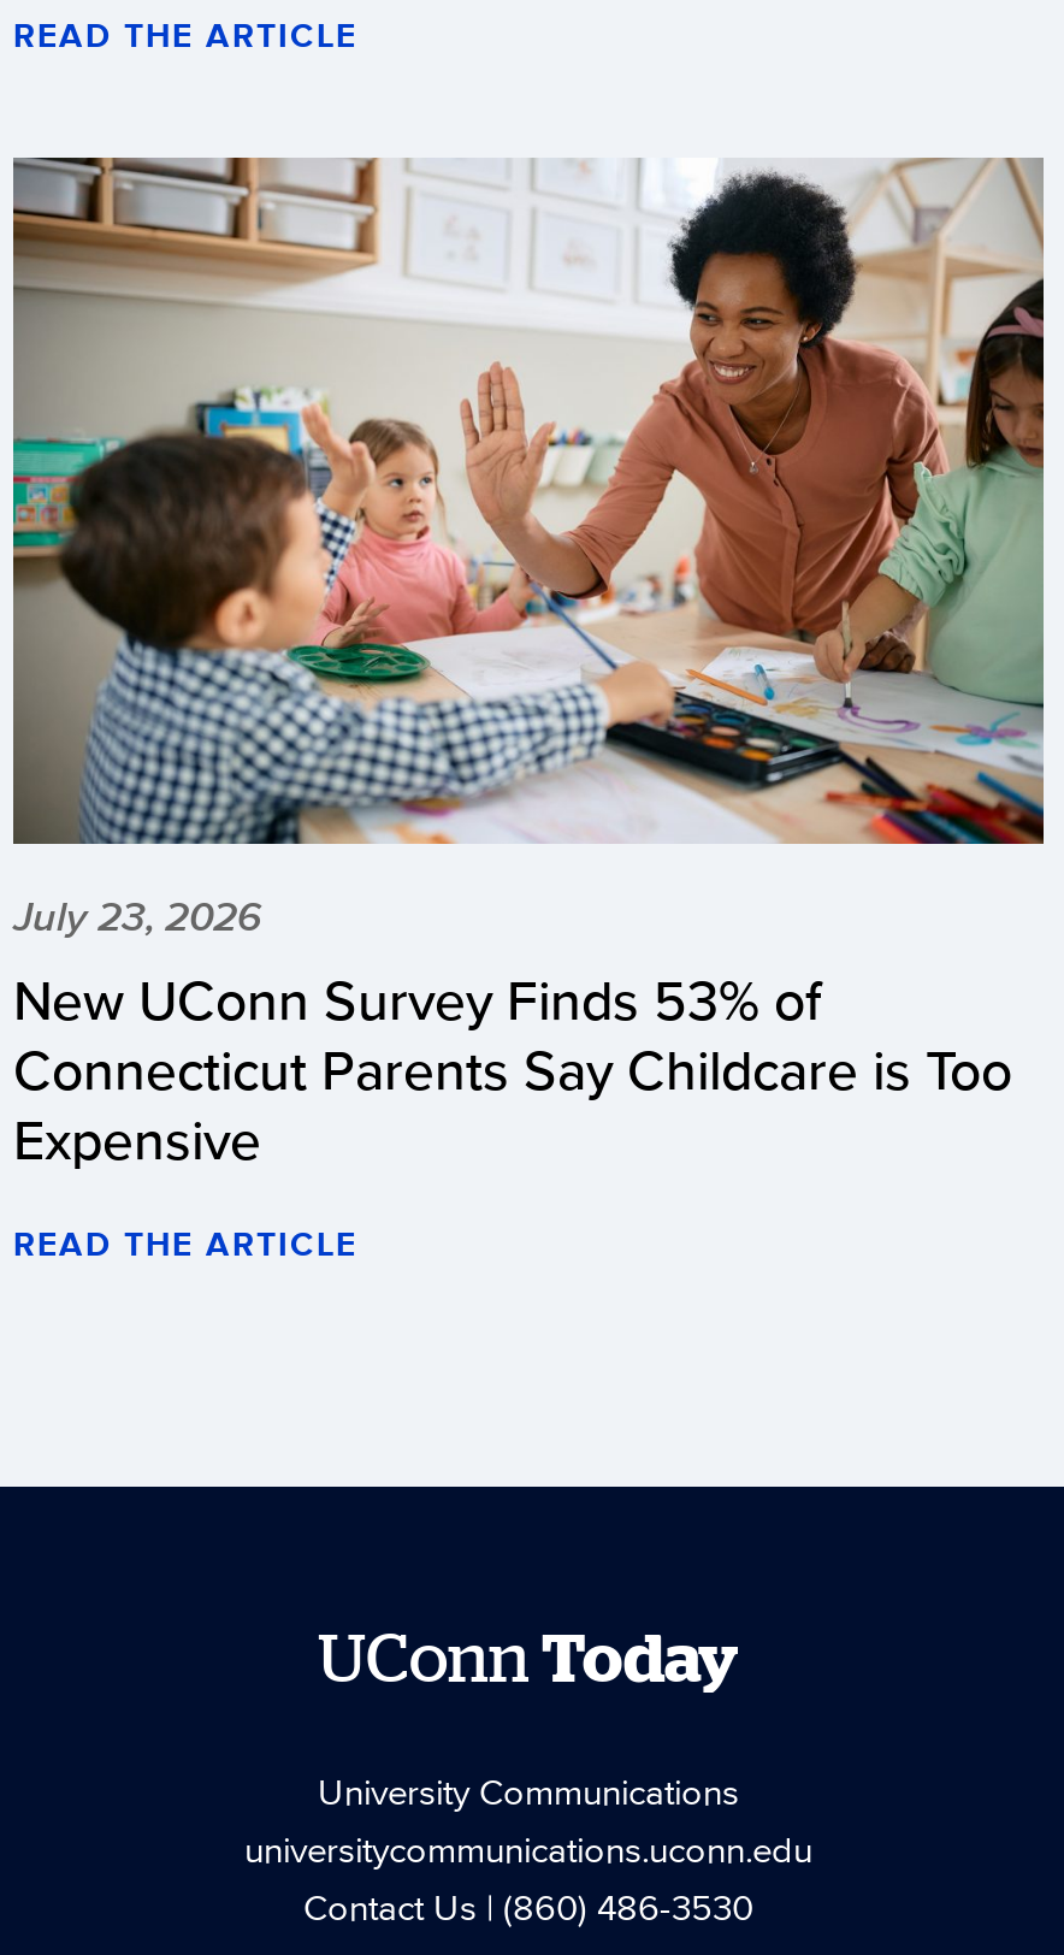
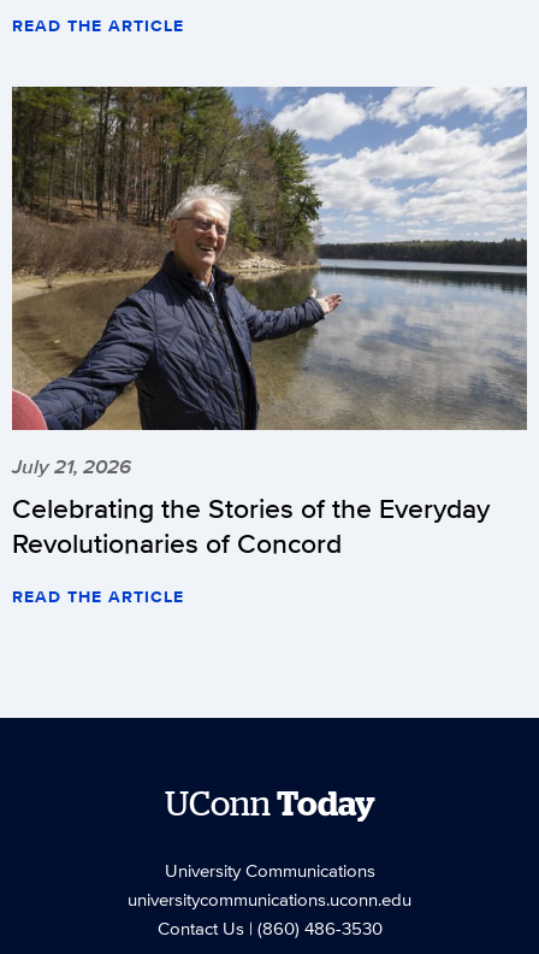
- [image]
- July 23, 2026
- New UConn Survey Finds 53% of
- Connecticut Parents Say Childcare is Too
- Expensive
+ [image]
+ July 21, 2026
+ Celebrating the Stories of the Everyday
+ Revolutionaries of Concord
